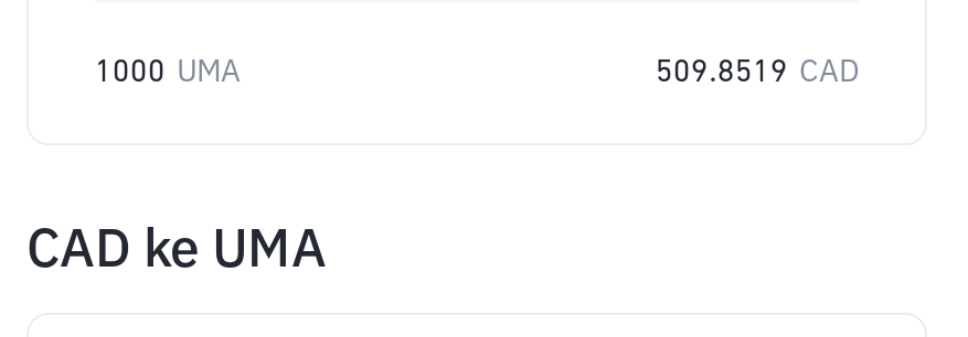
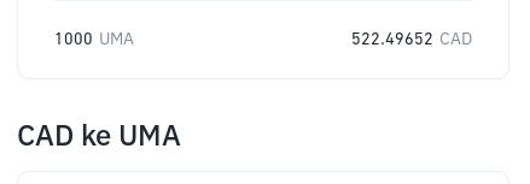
- 509.8519 CAD
+ 522.49652 CAD
